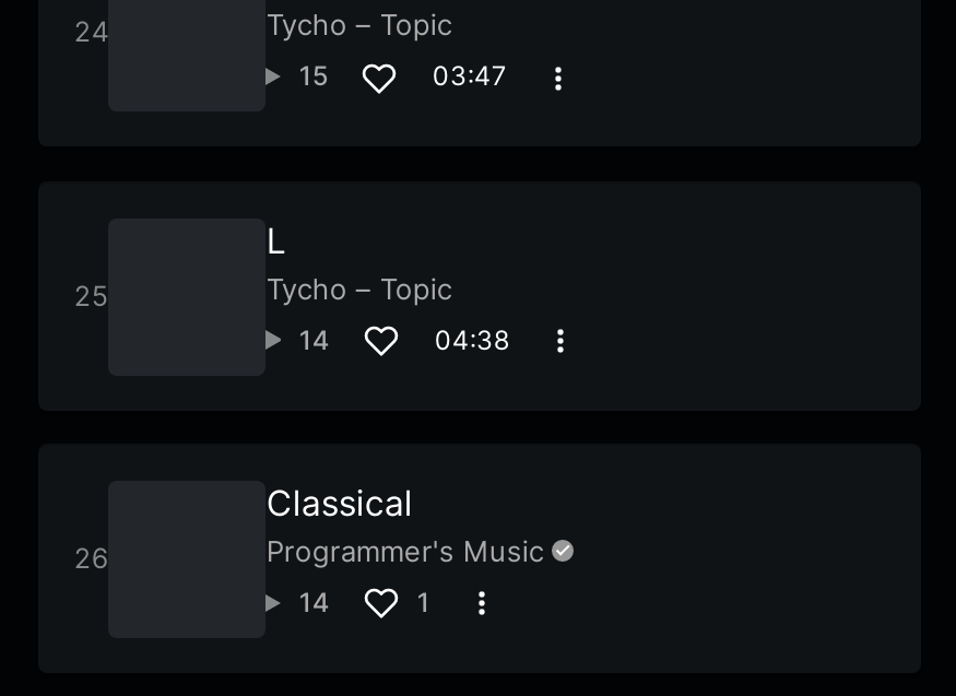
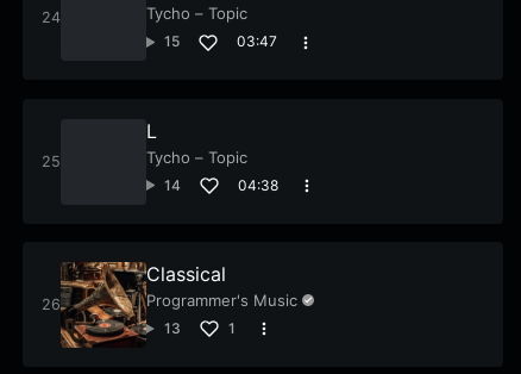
+ [image]

- 14
+ 13
